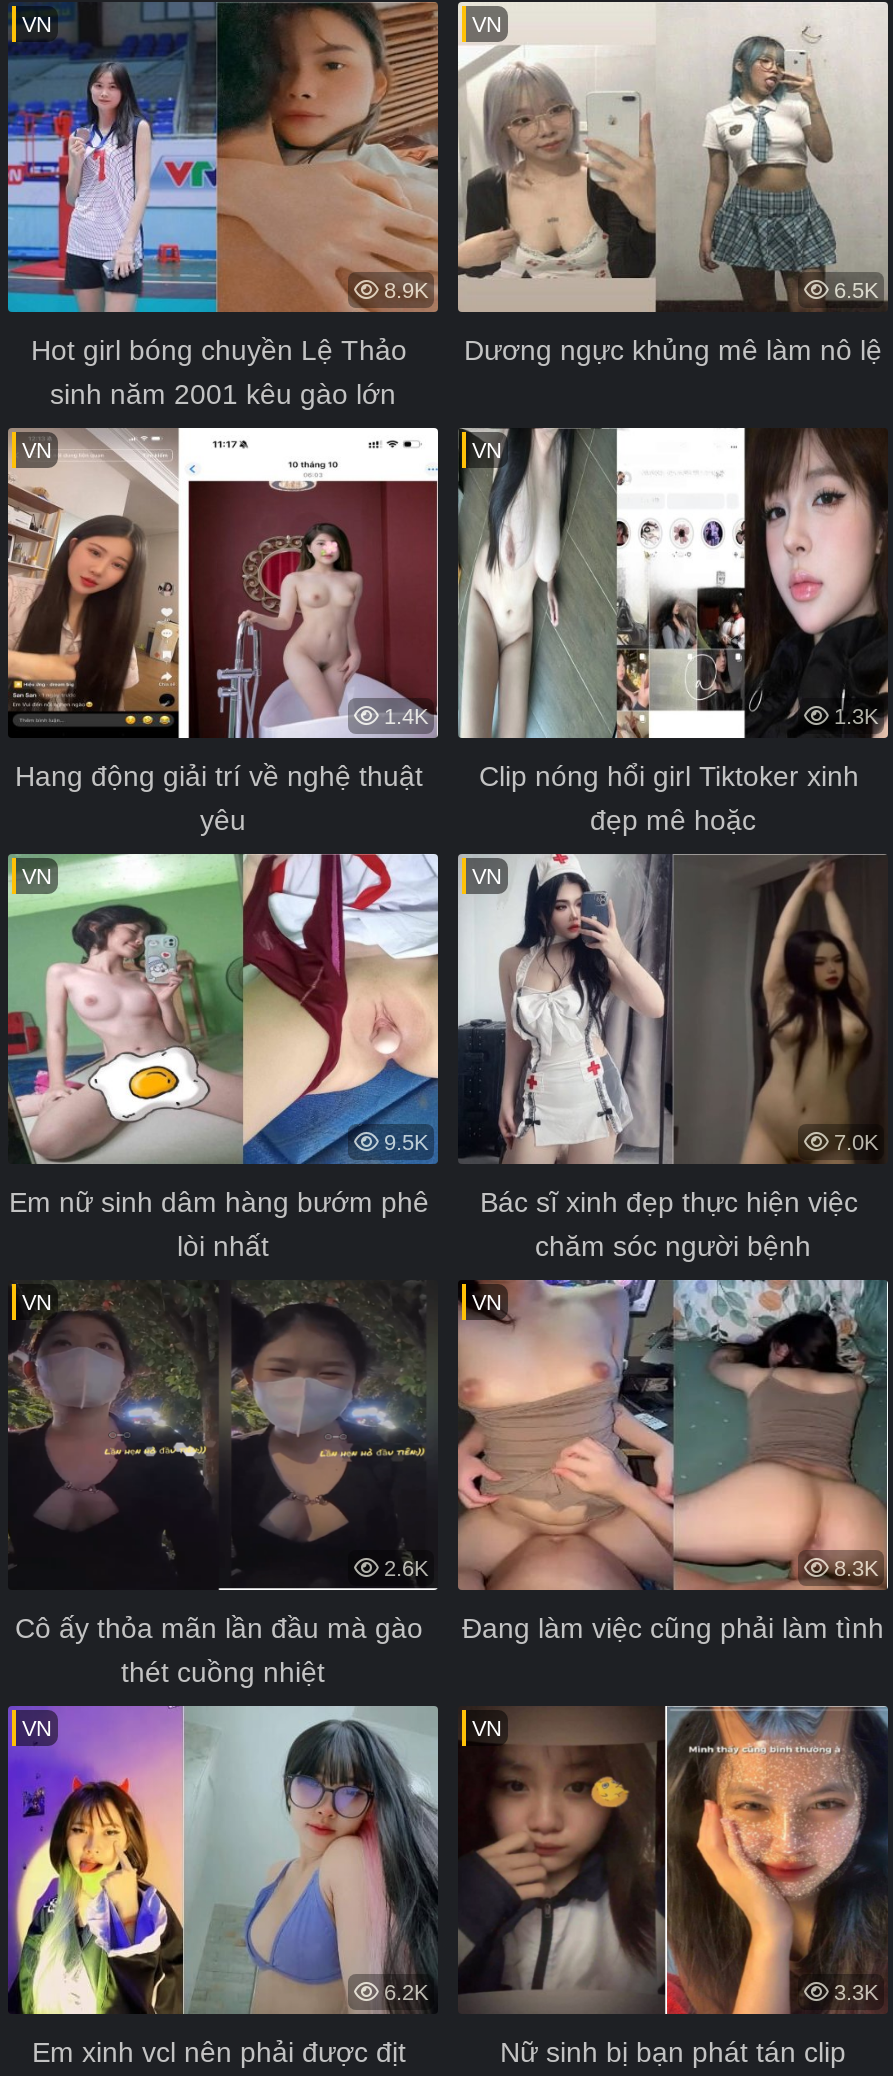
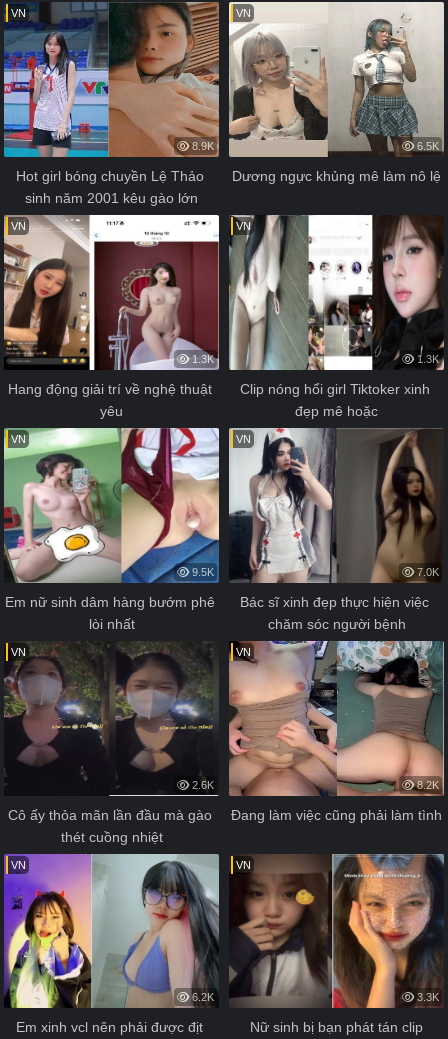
- 1.4K
+ 1.3K

- 8.3K
+ 8.2K
